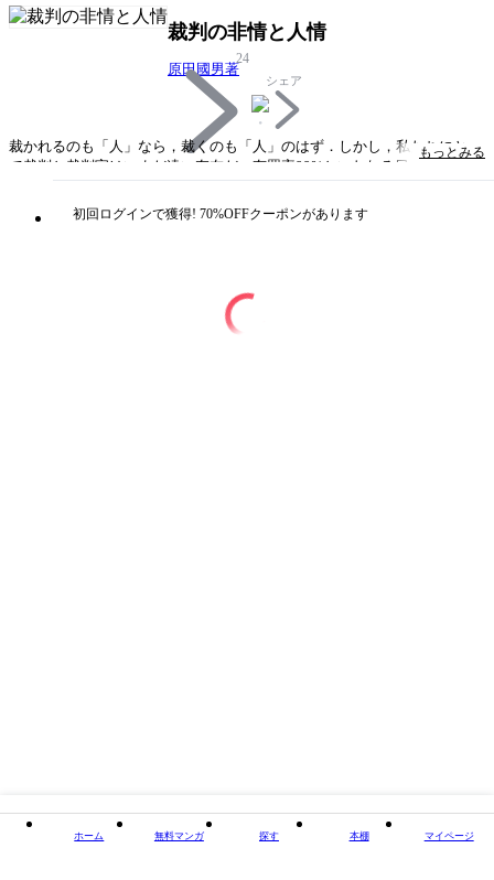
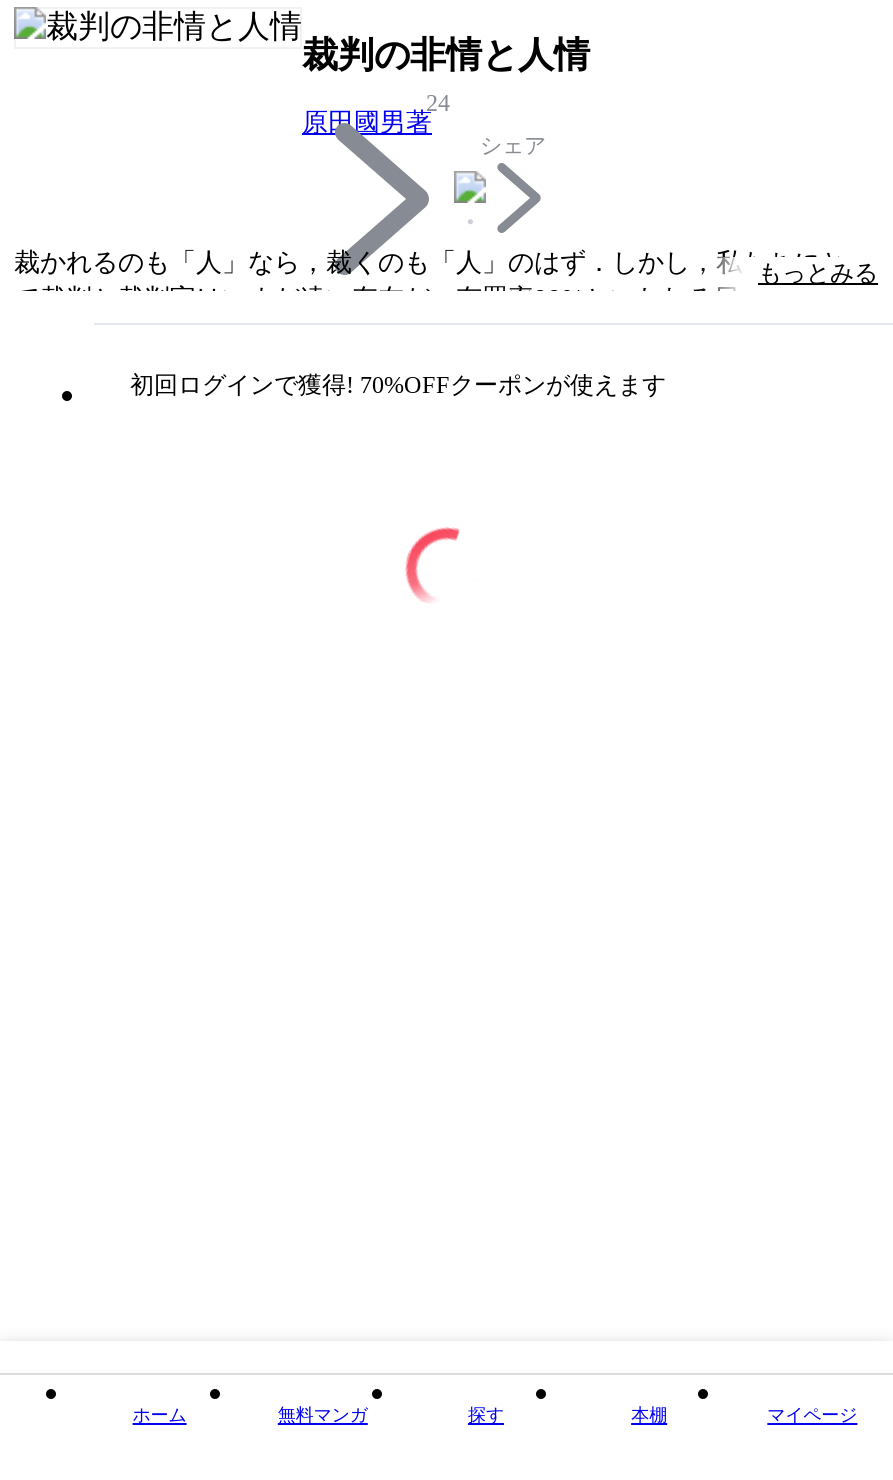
- 初回ログインで獲得! 70%OFFクーポンがあります
+ 初回ログインで獲得! 70%OFFクーポンが使えます
